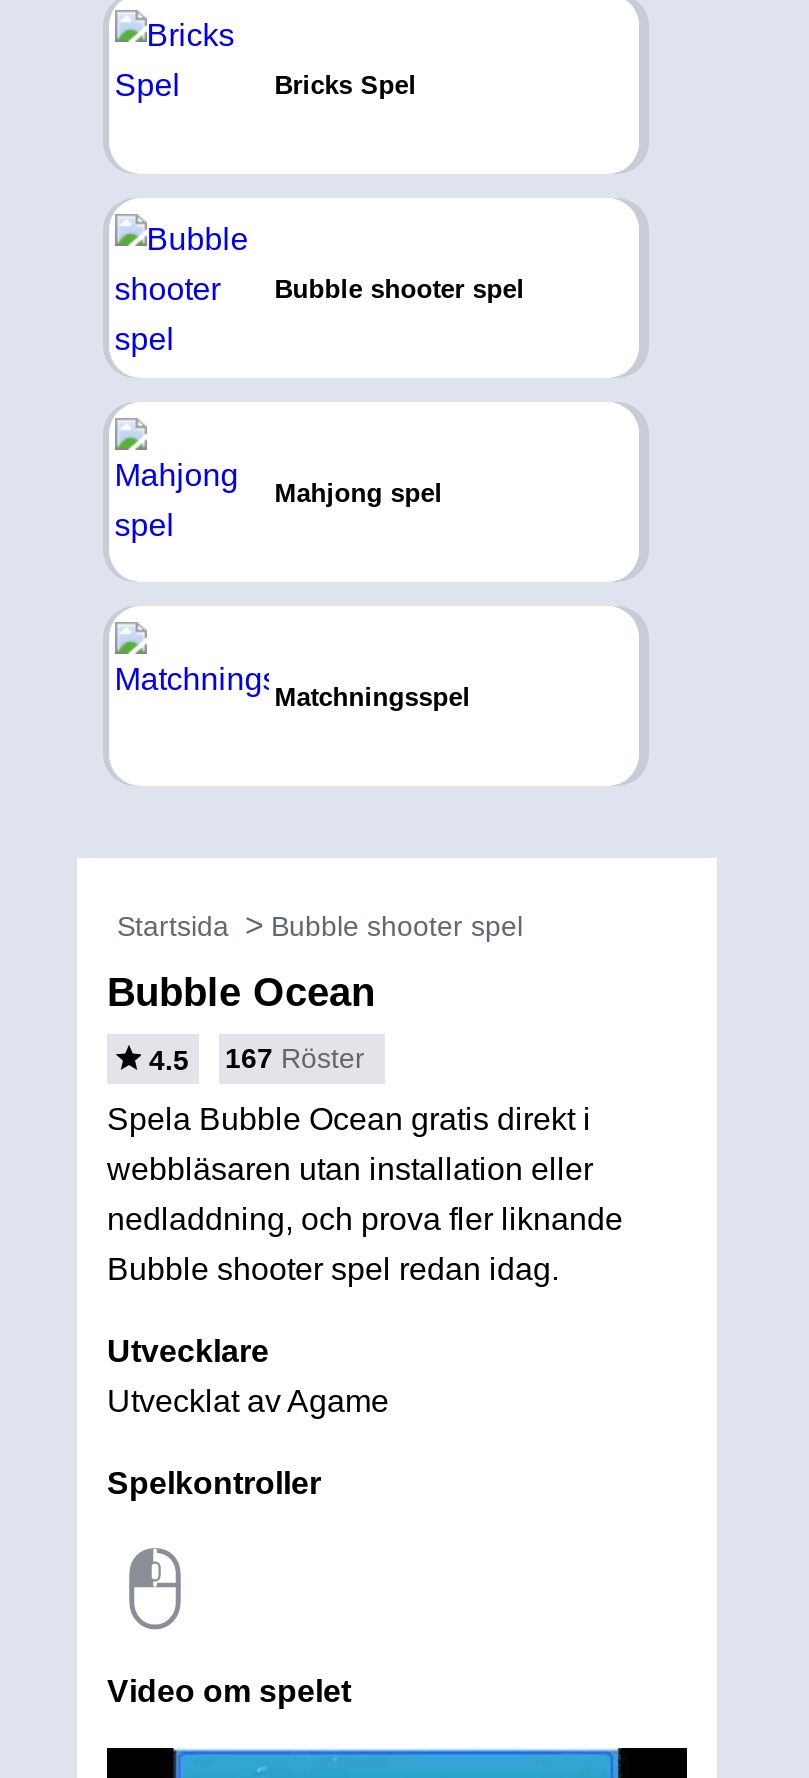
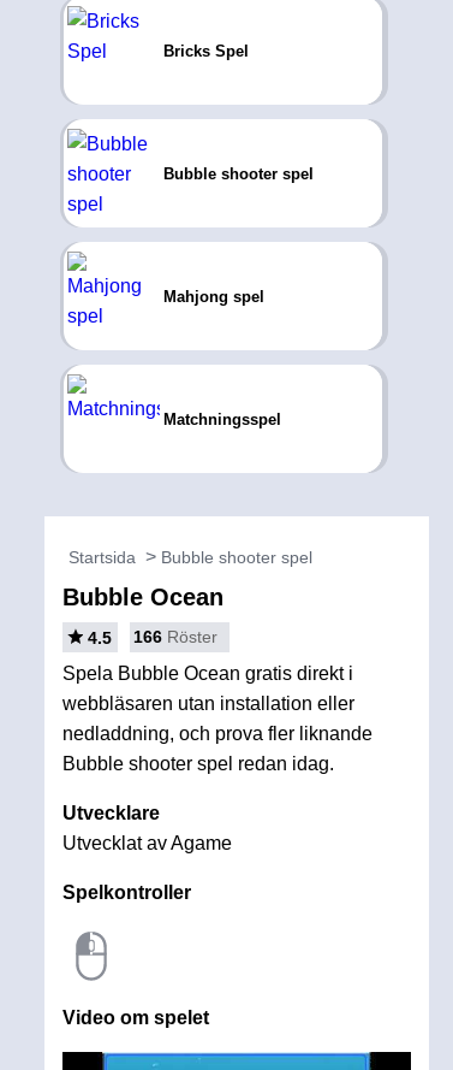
- 4.5 167 Röster
+ 4.5 166 Röster
